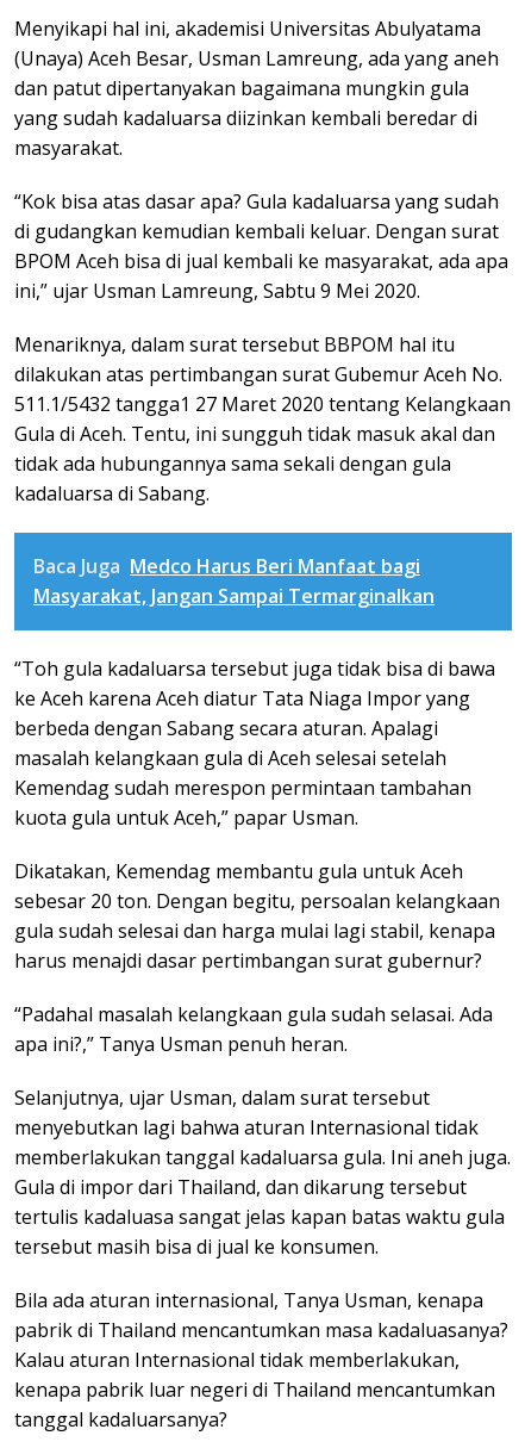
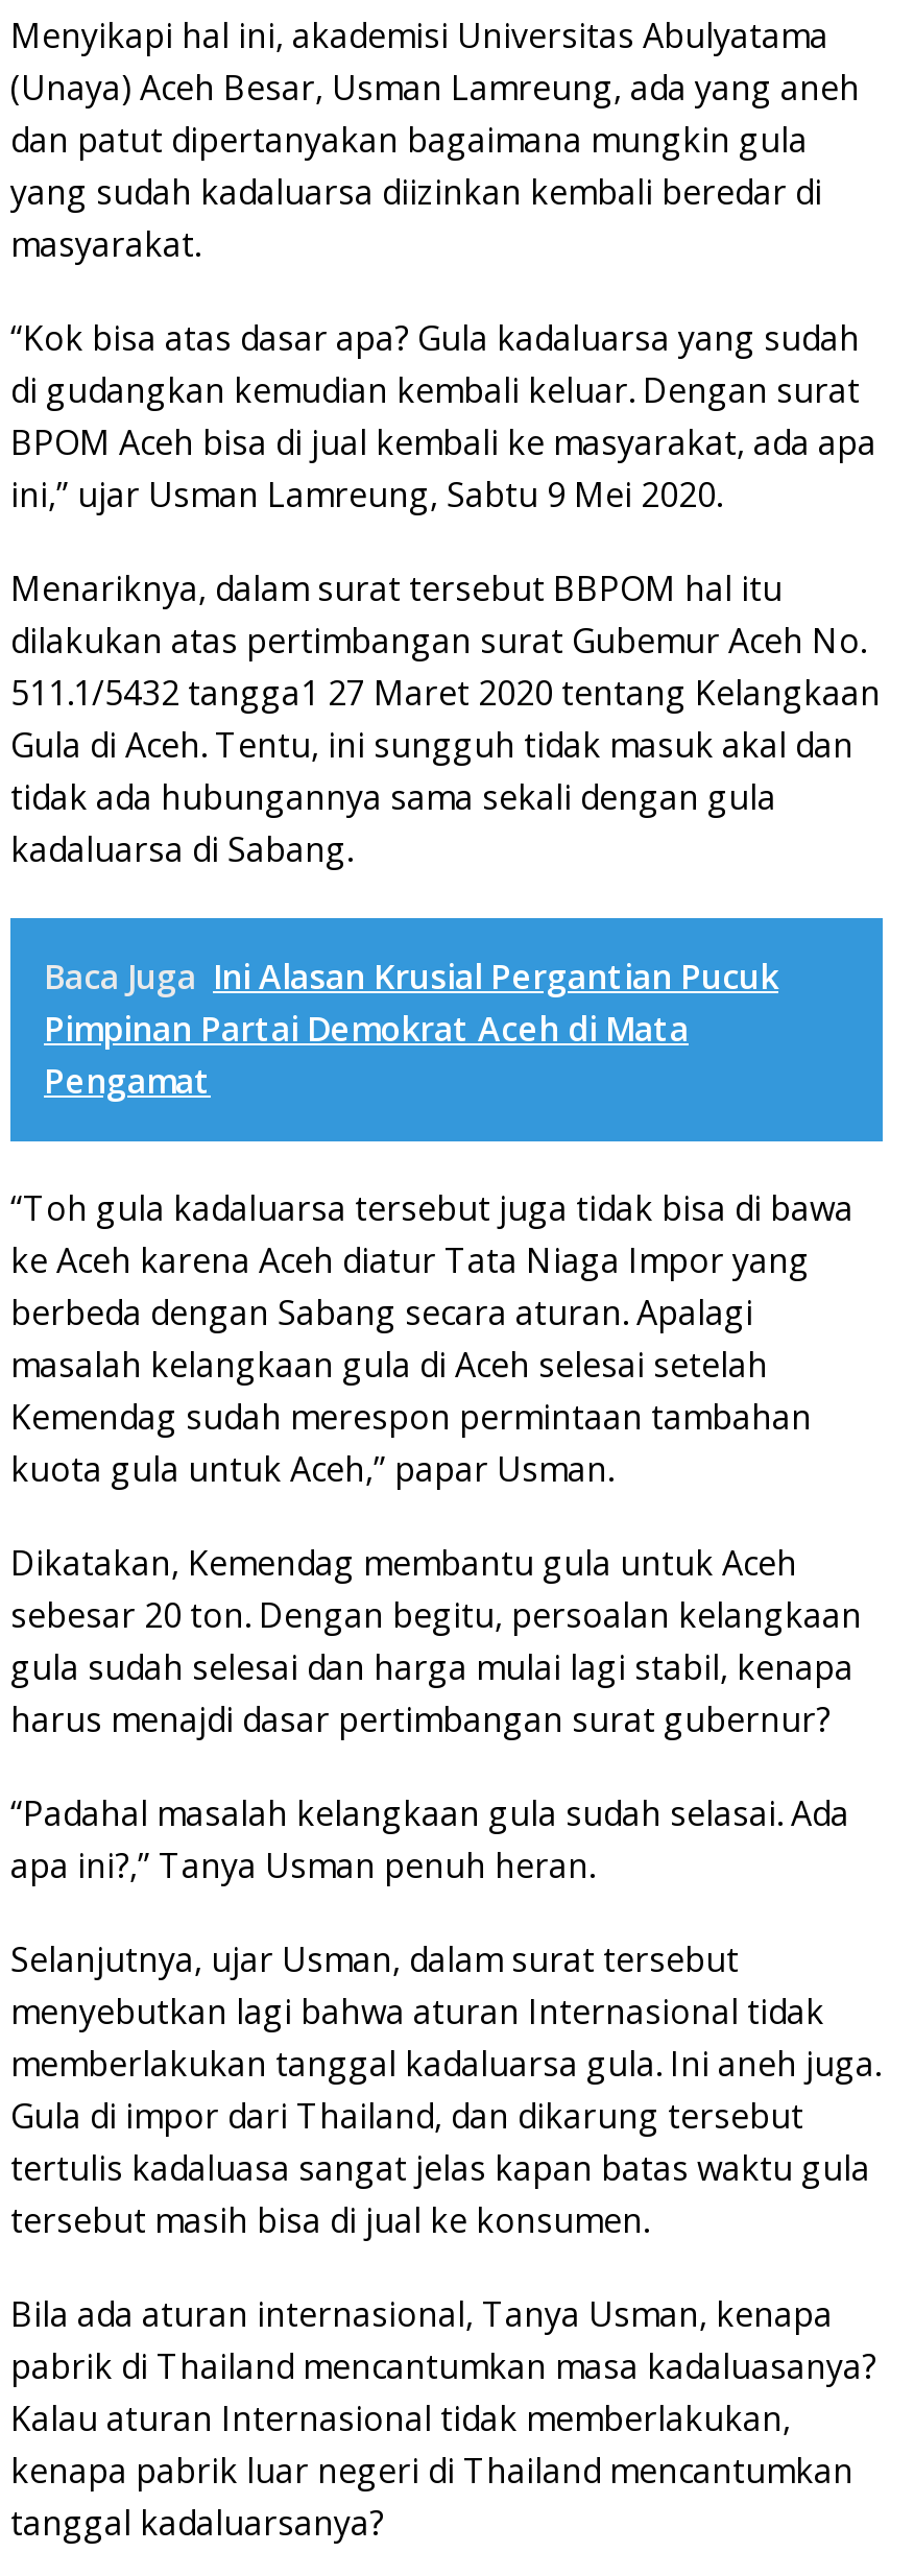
- Baca Juga Medco Harus Beri Manfaat bagi
- Masyarakat, Jangan Sampai Termarginalkan
+ Baca Juga Ini Alasan Krusial Pergantian Pucuk
+ Pimpinan Partai Demokrat Aceh di Mata
+ Pengamat
